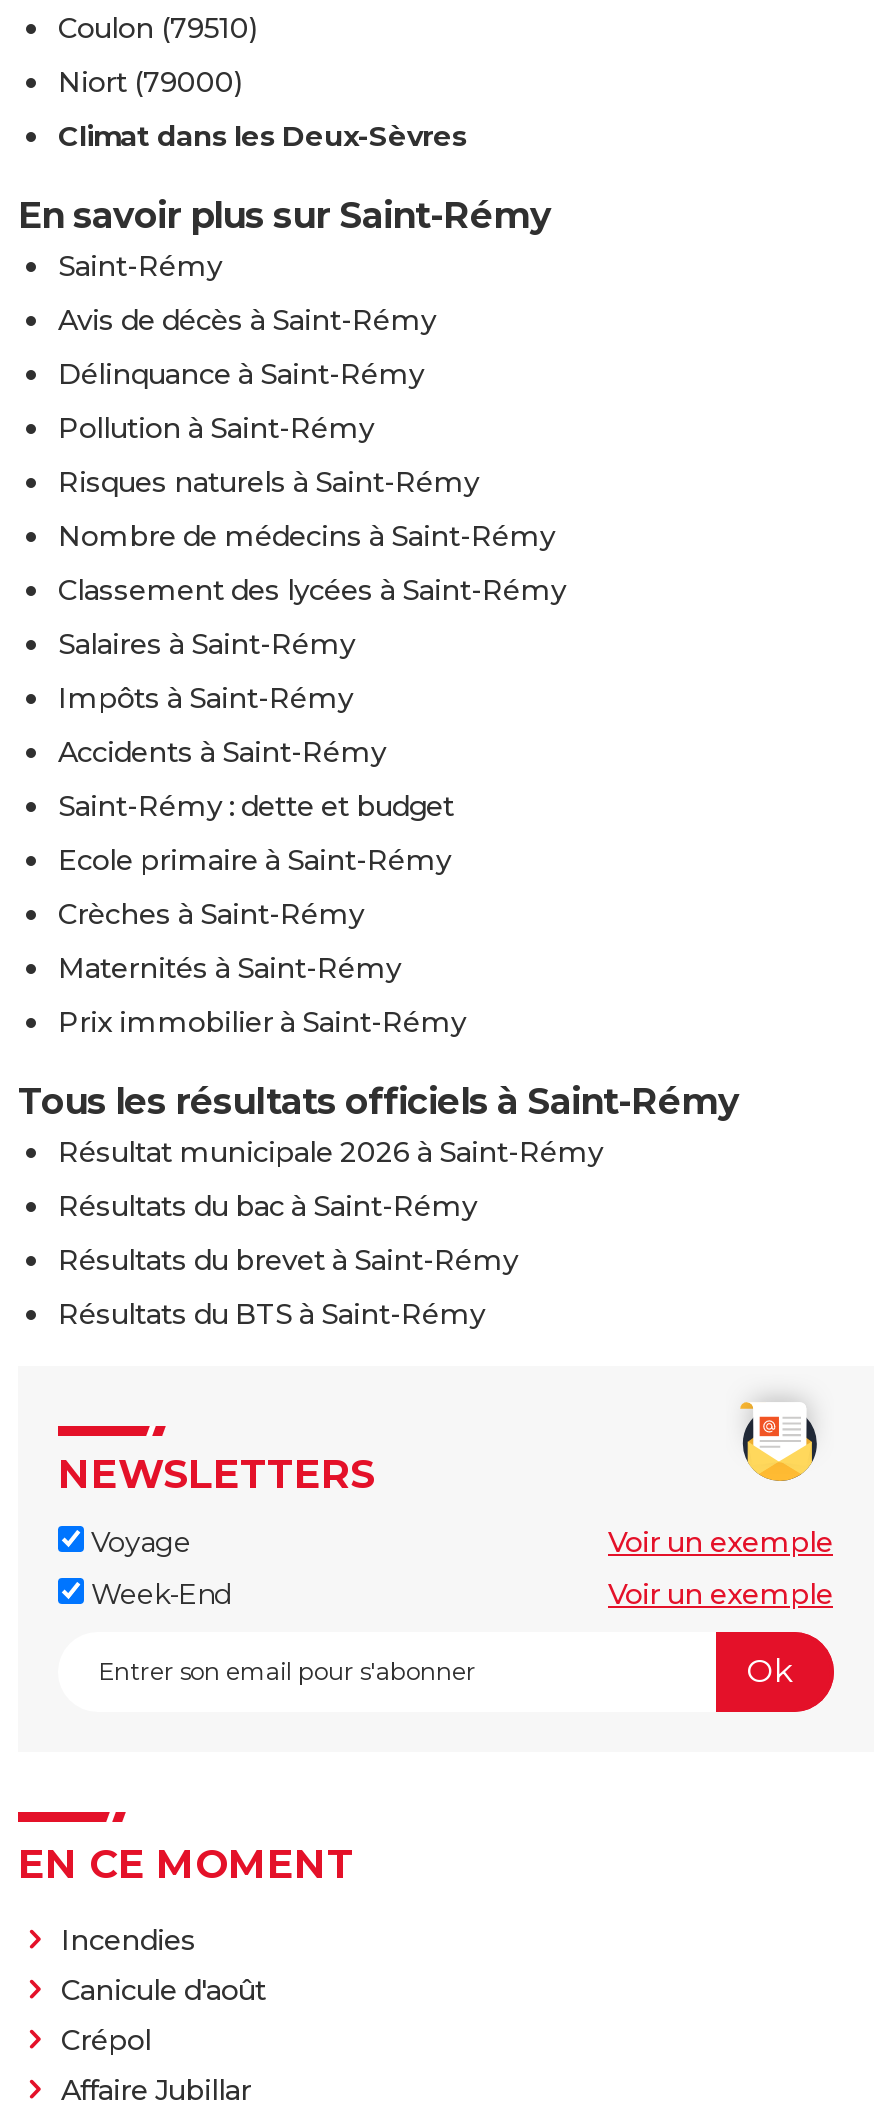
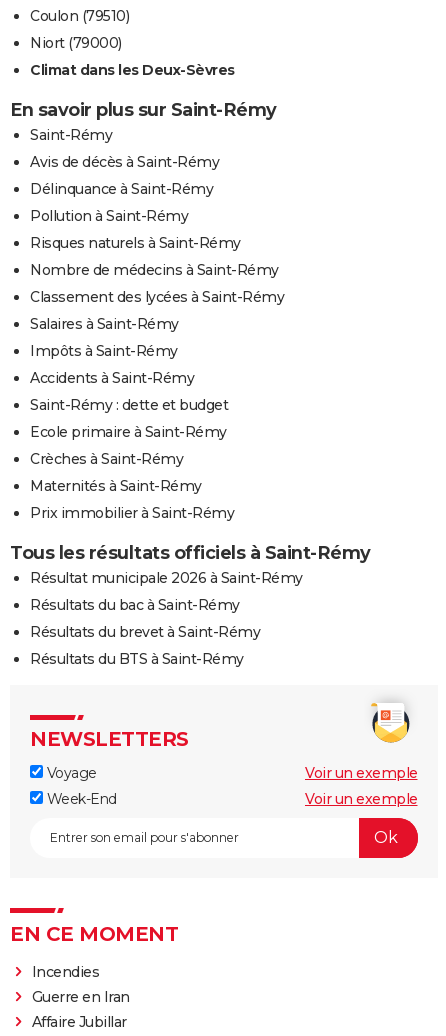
- Canicule d'août
- Crépol
+ Guerre en Iran
